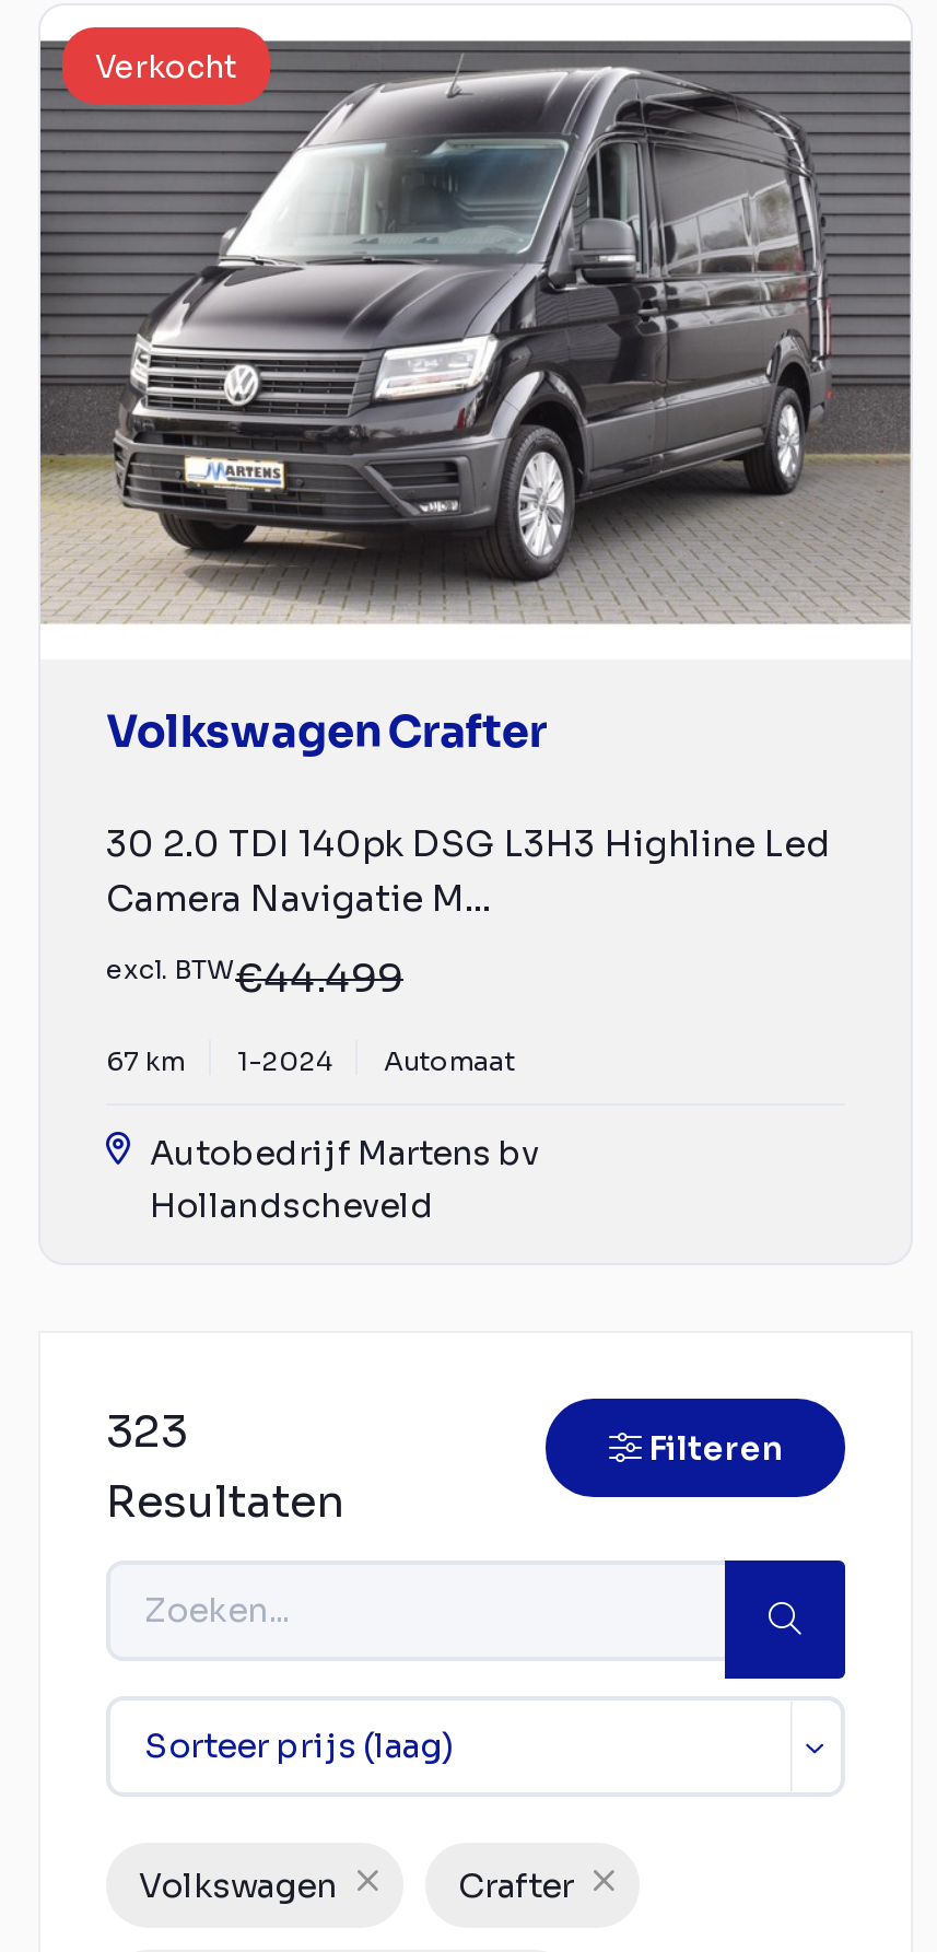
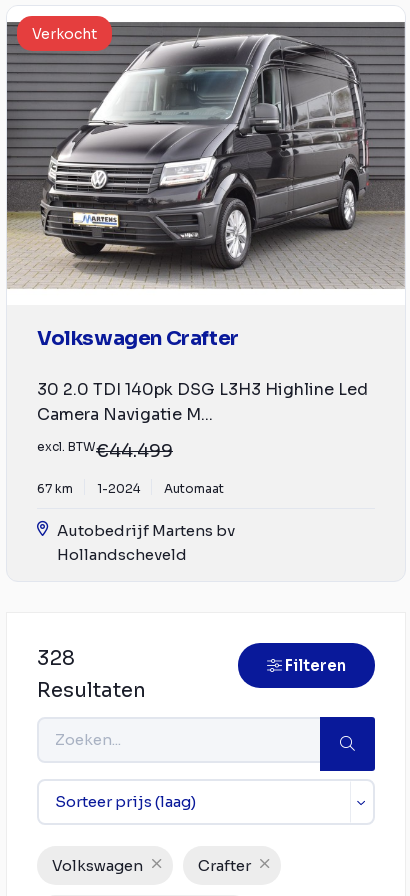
- 323
+ 328
